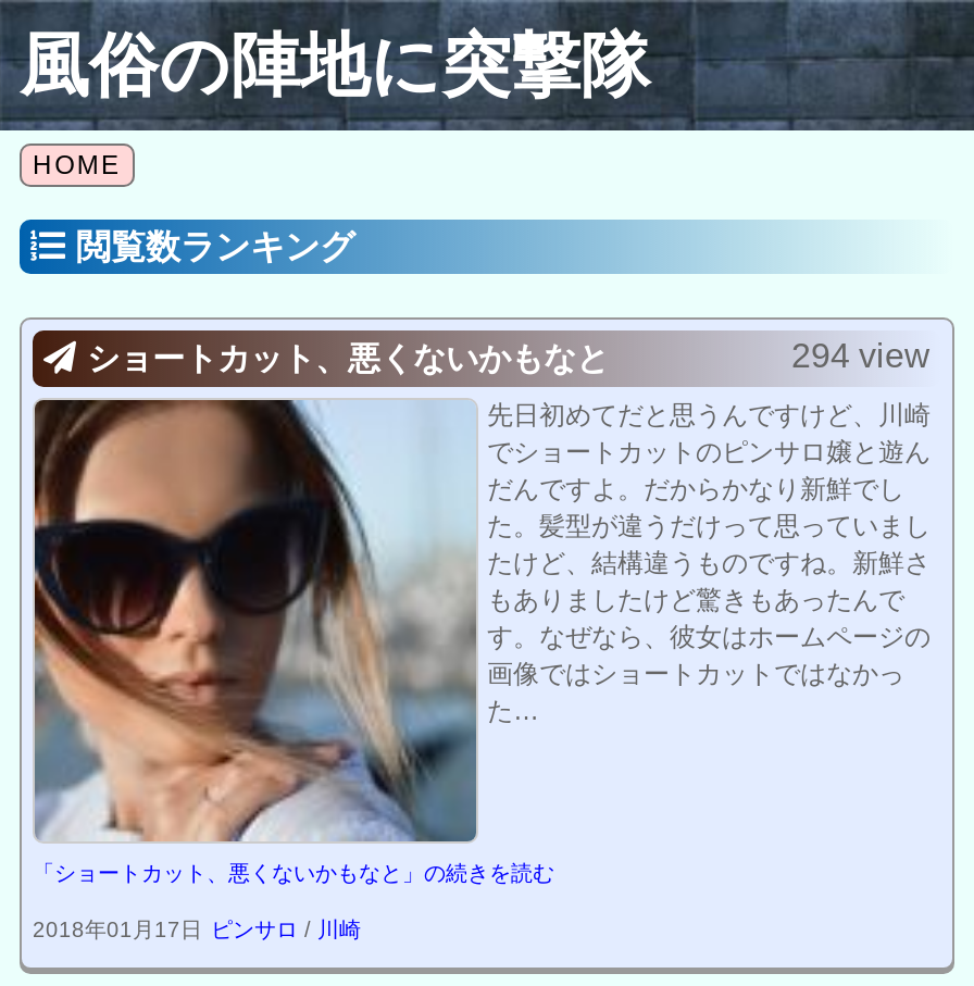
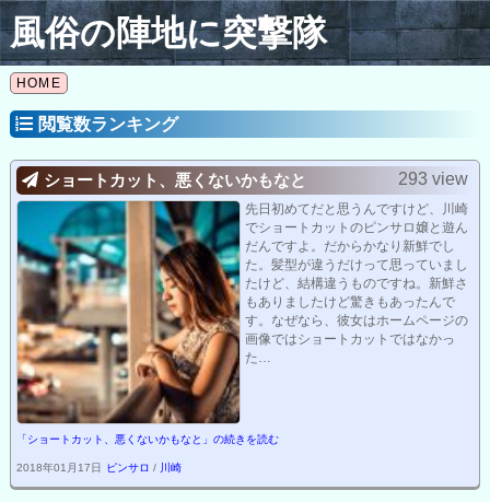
- 294 view
+ 293 view

- [image]
+ [image]
